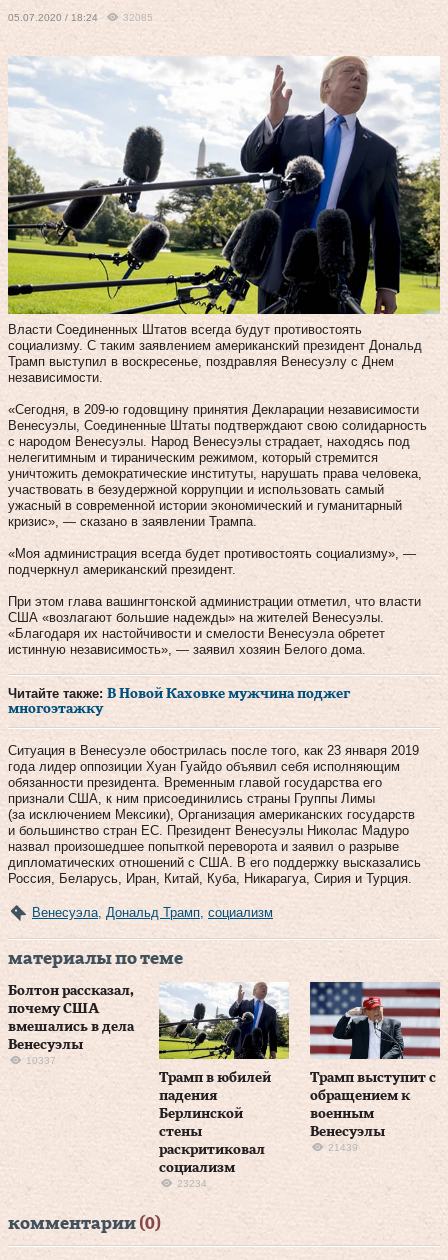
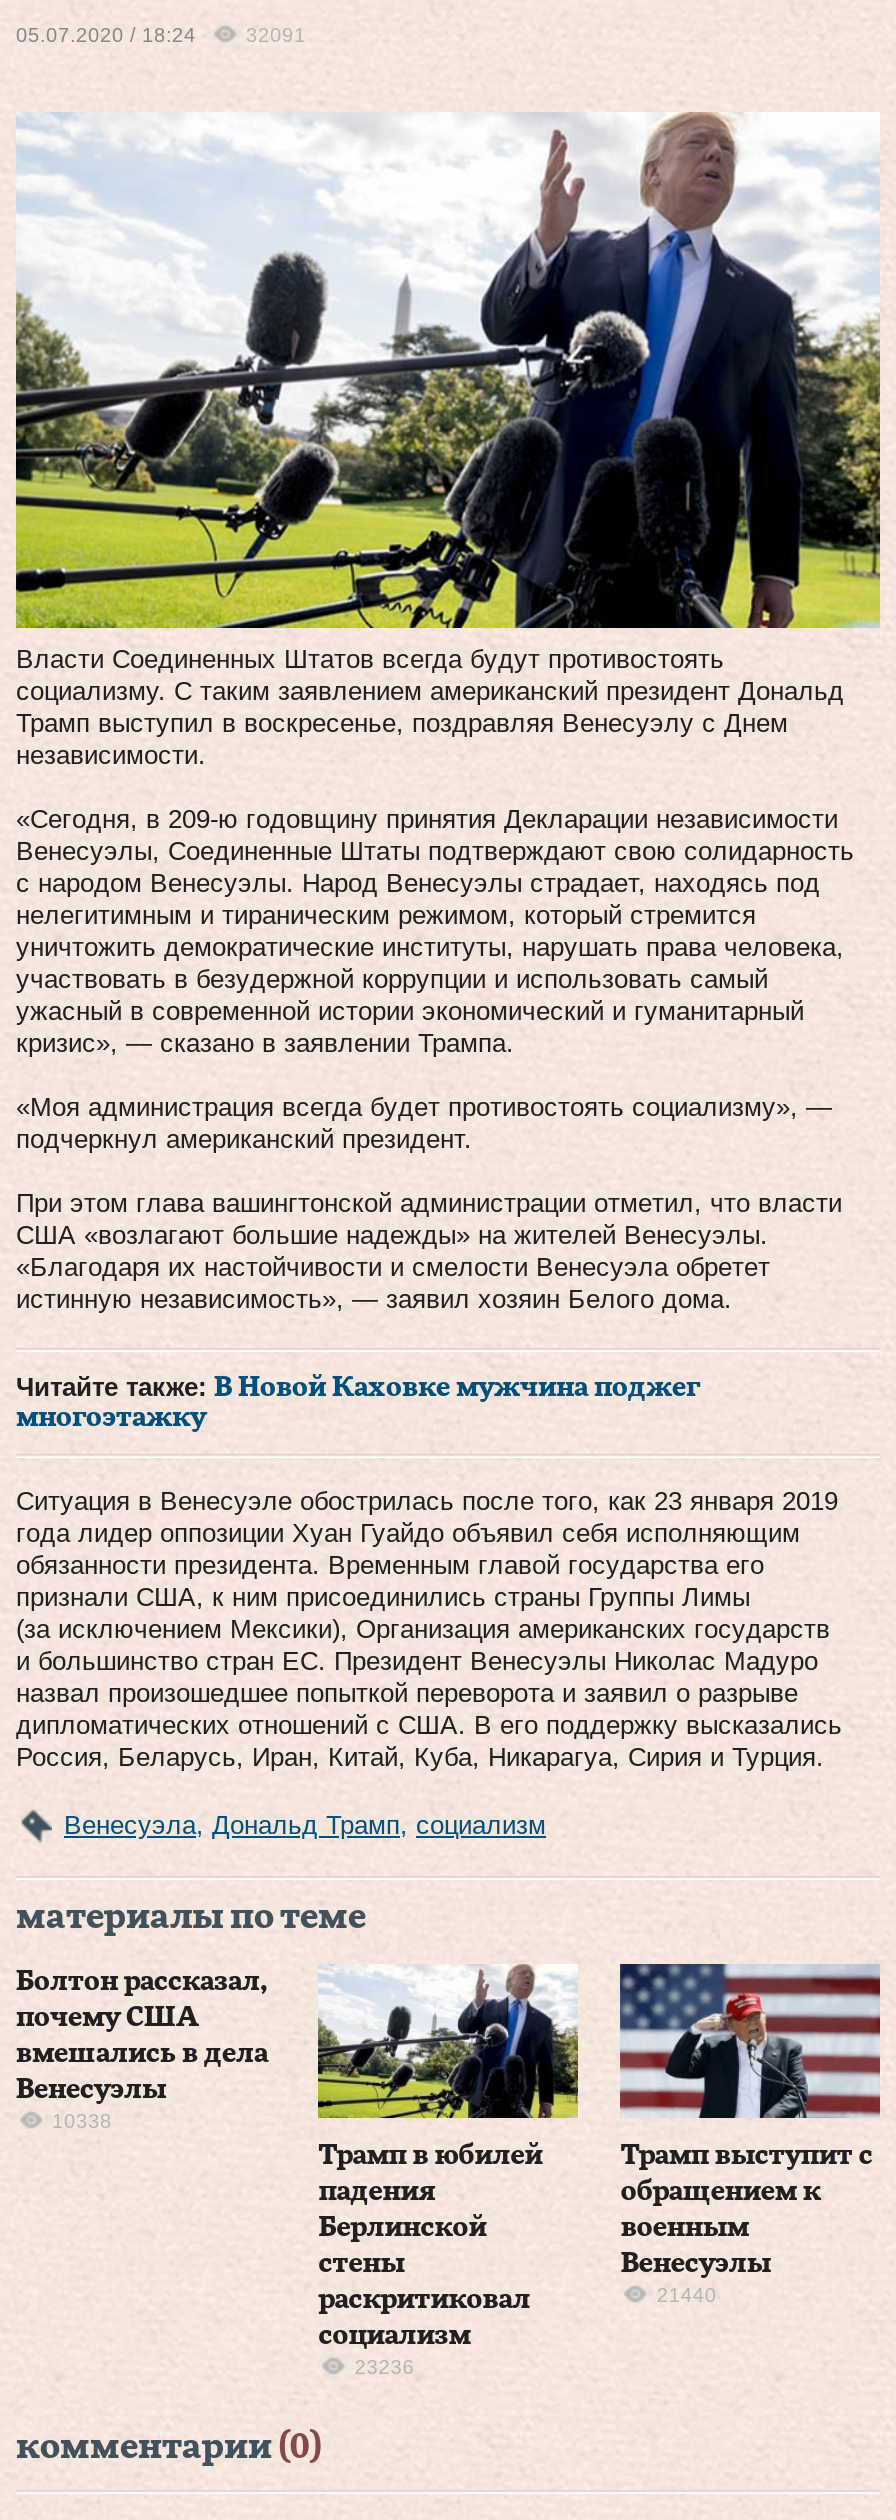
- 32085
+ 32091

- 10337
+ 10338

- 21439
+ 21440

- 23234
+ 23236
